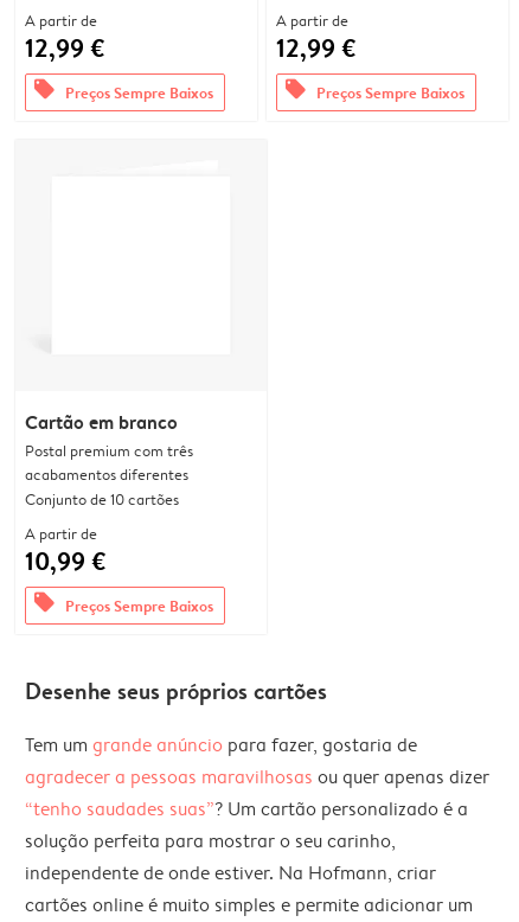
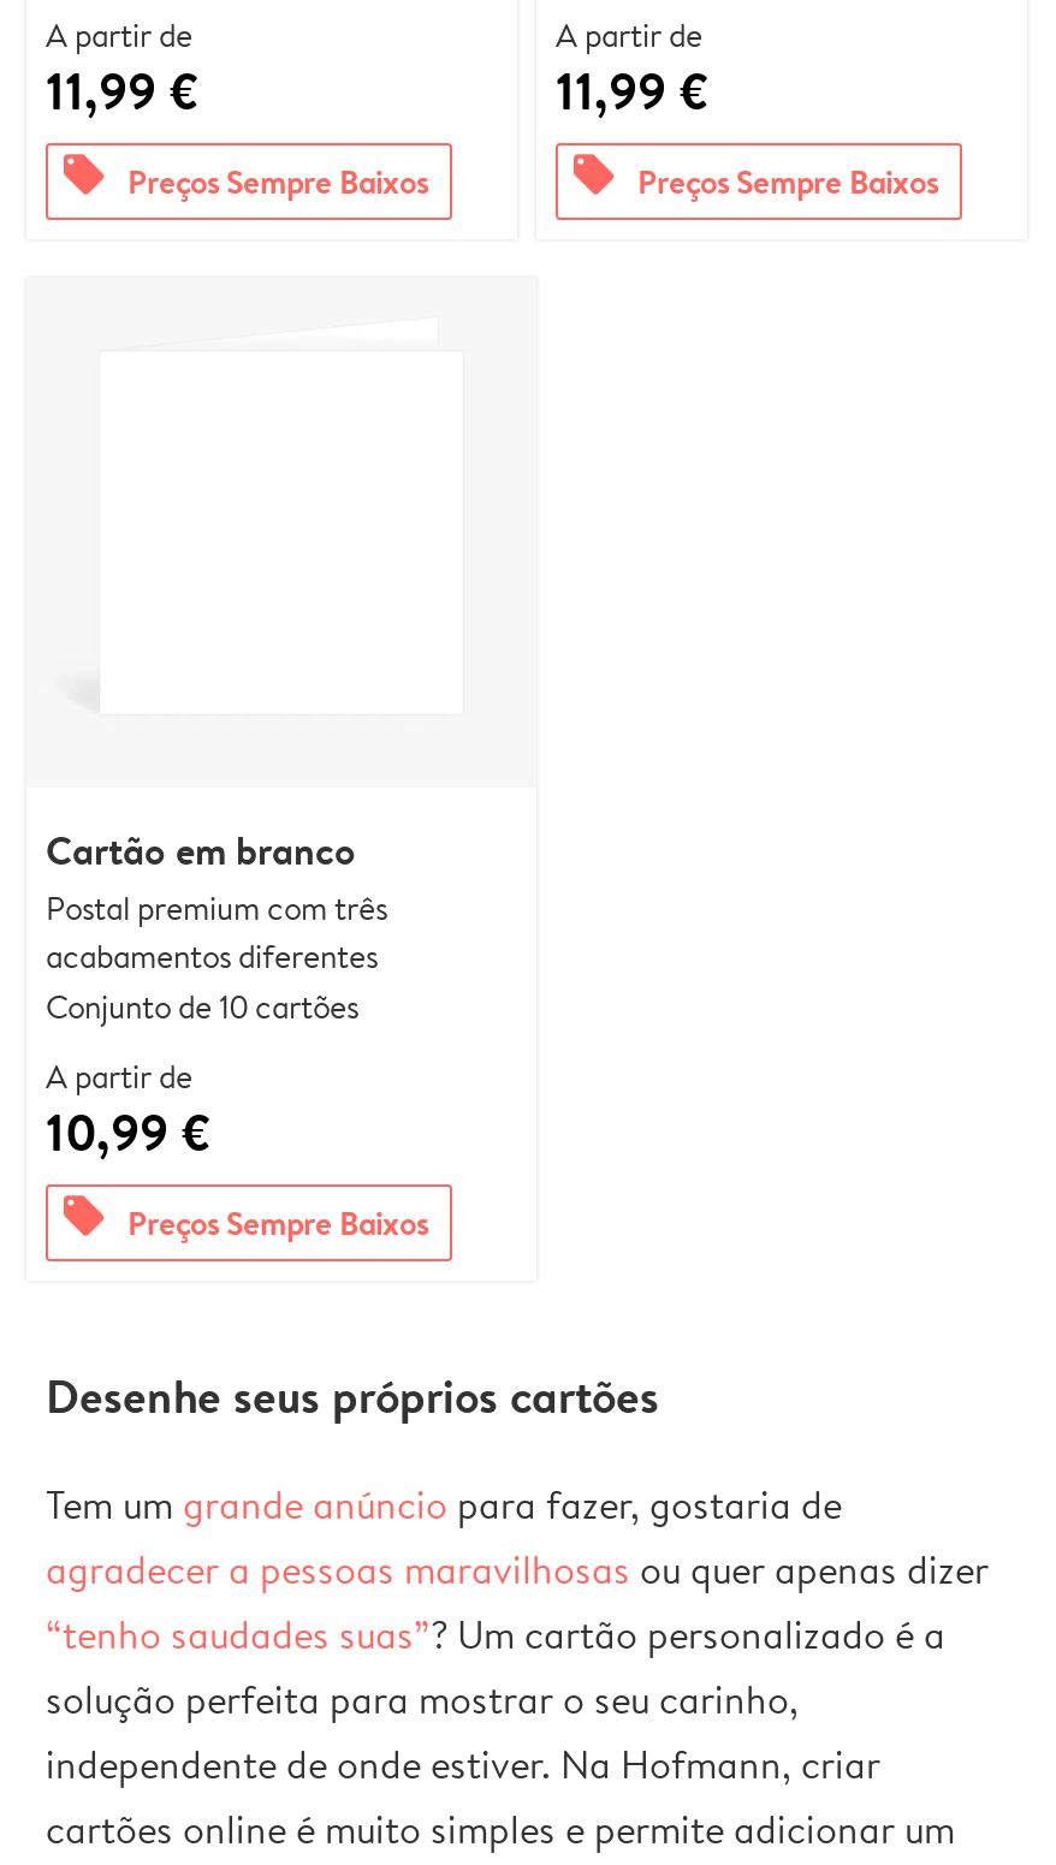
- 12,99 €
+ 11,99 €

- 12,99 €
+ 11,99 €
